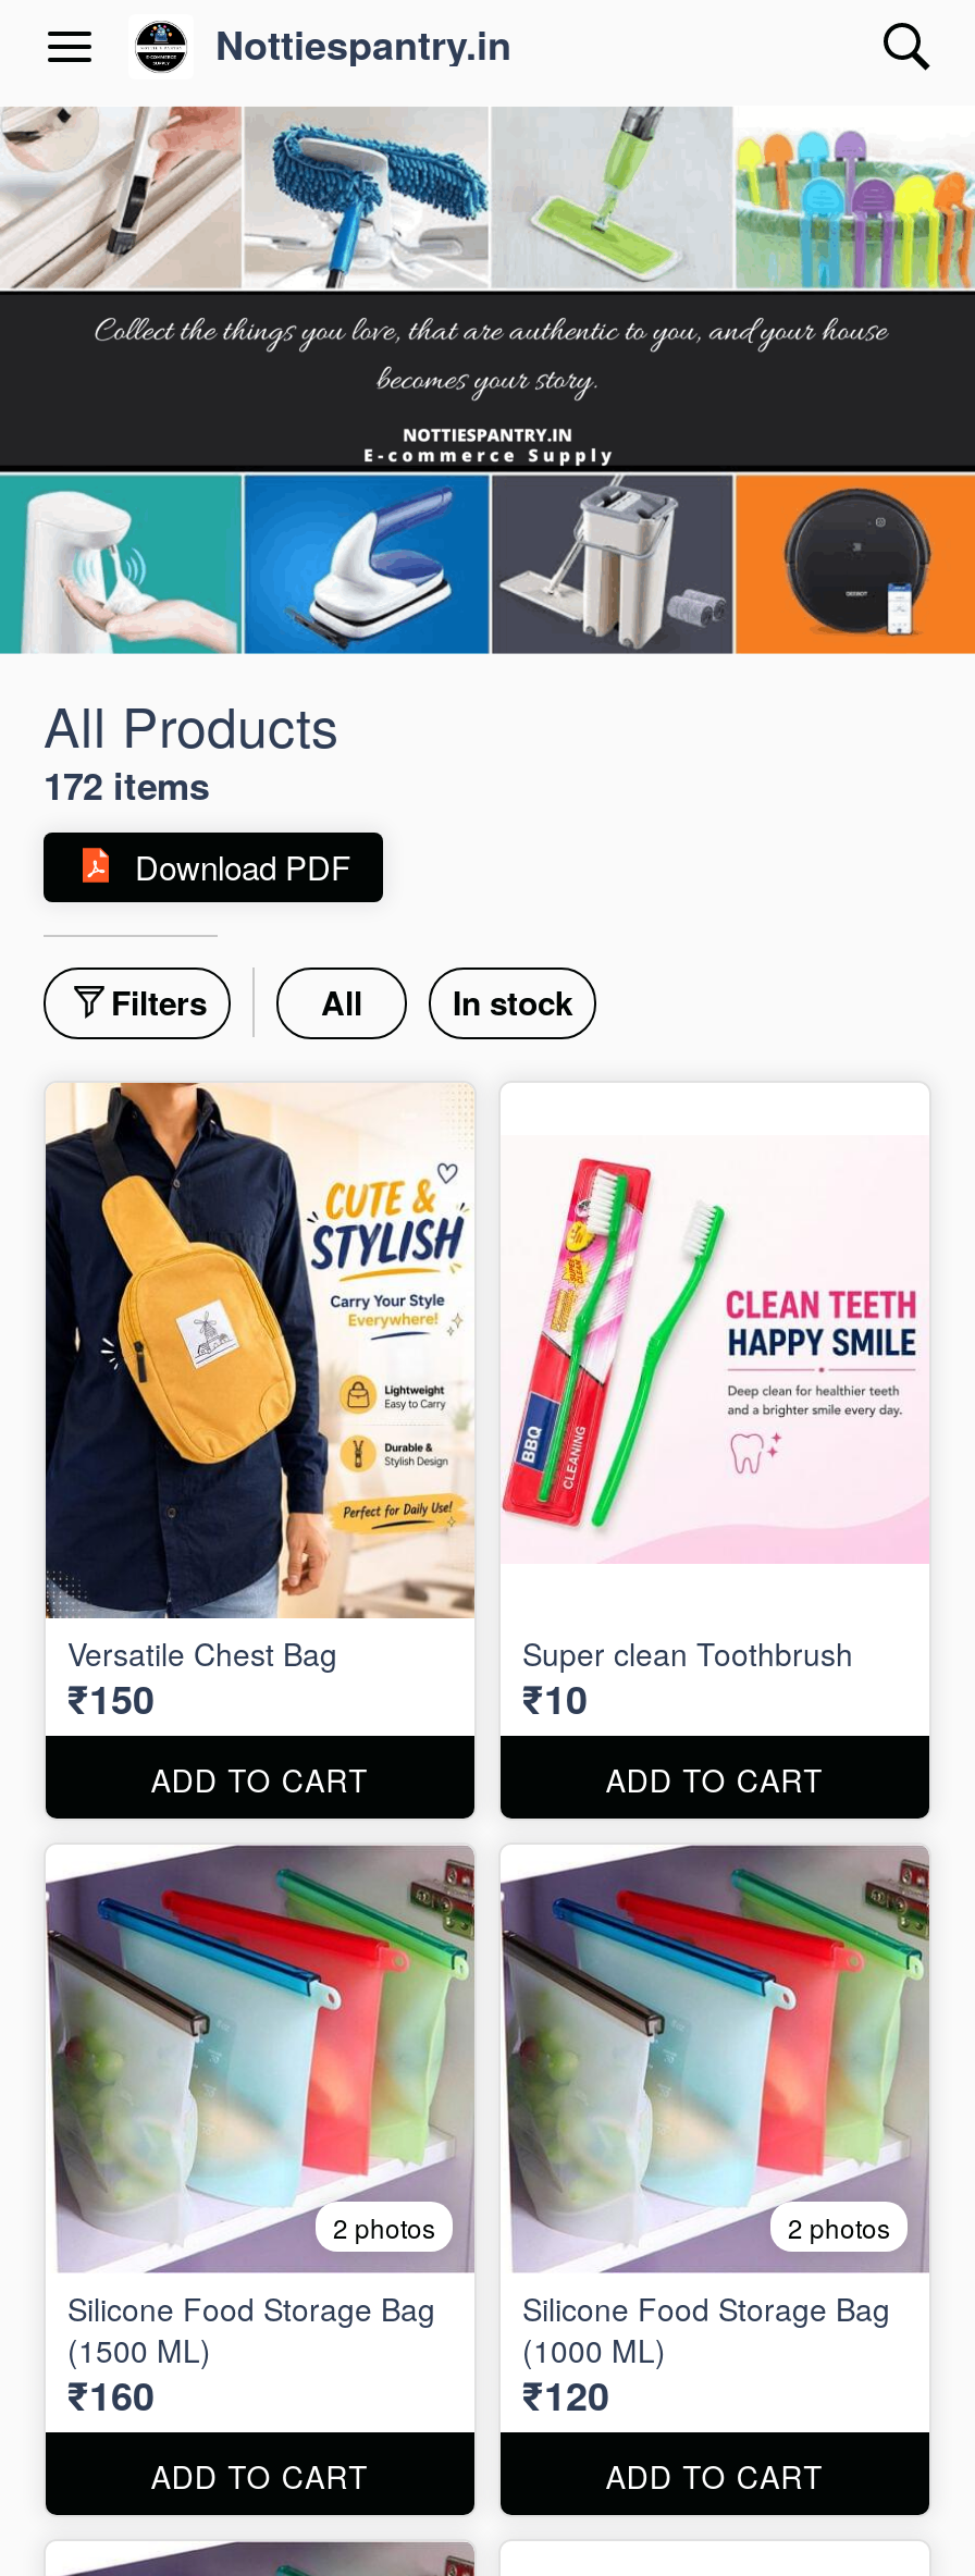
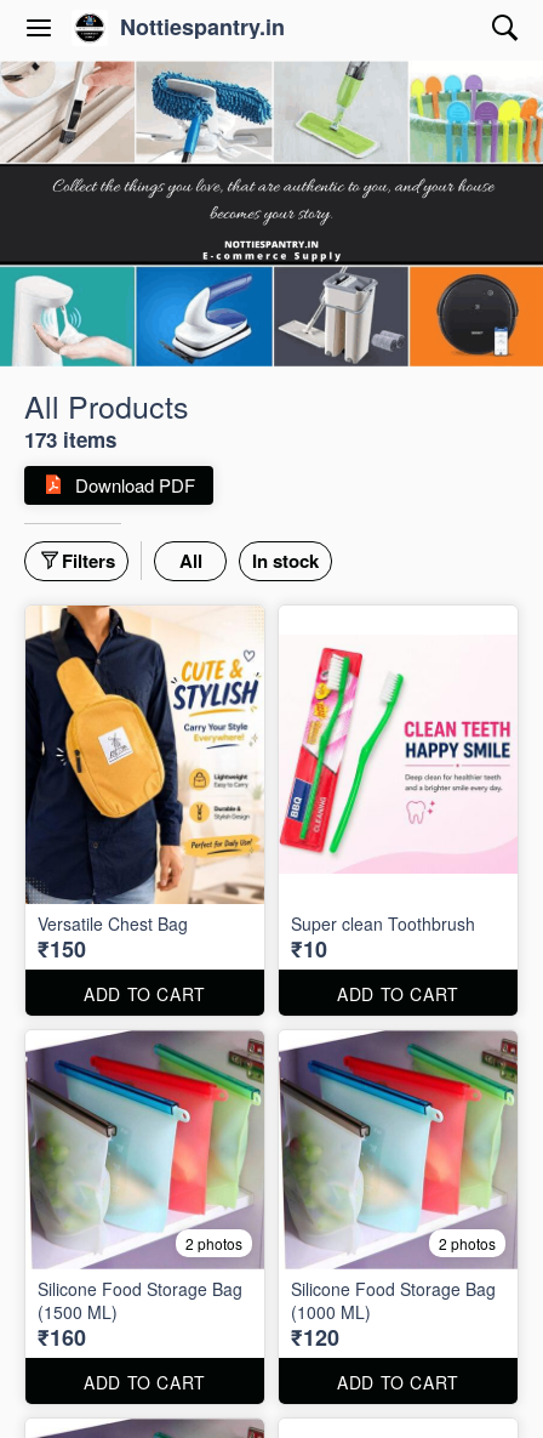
- 172 items
+ 173 items
